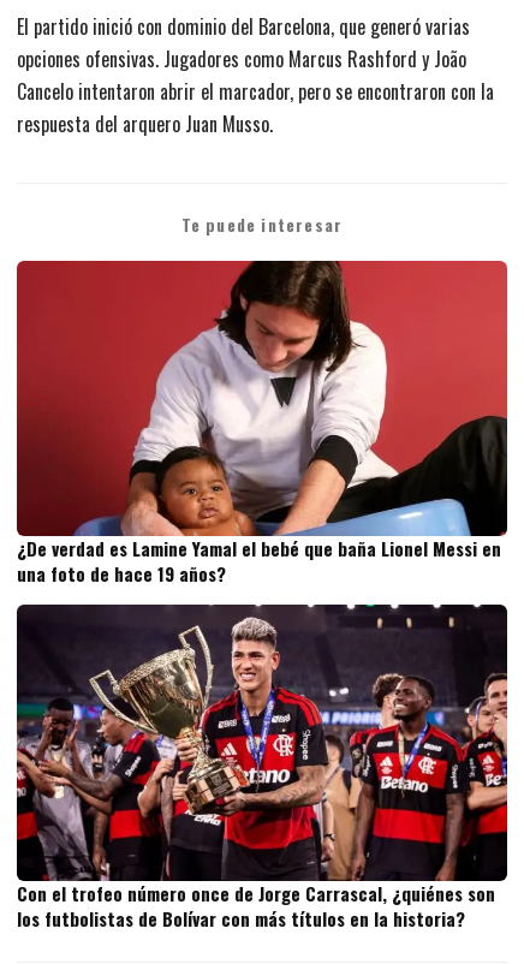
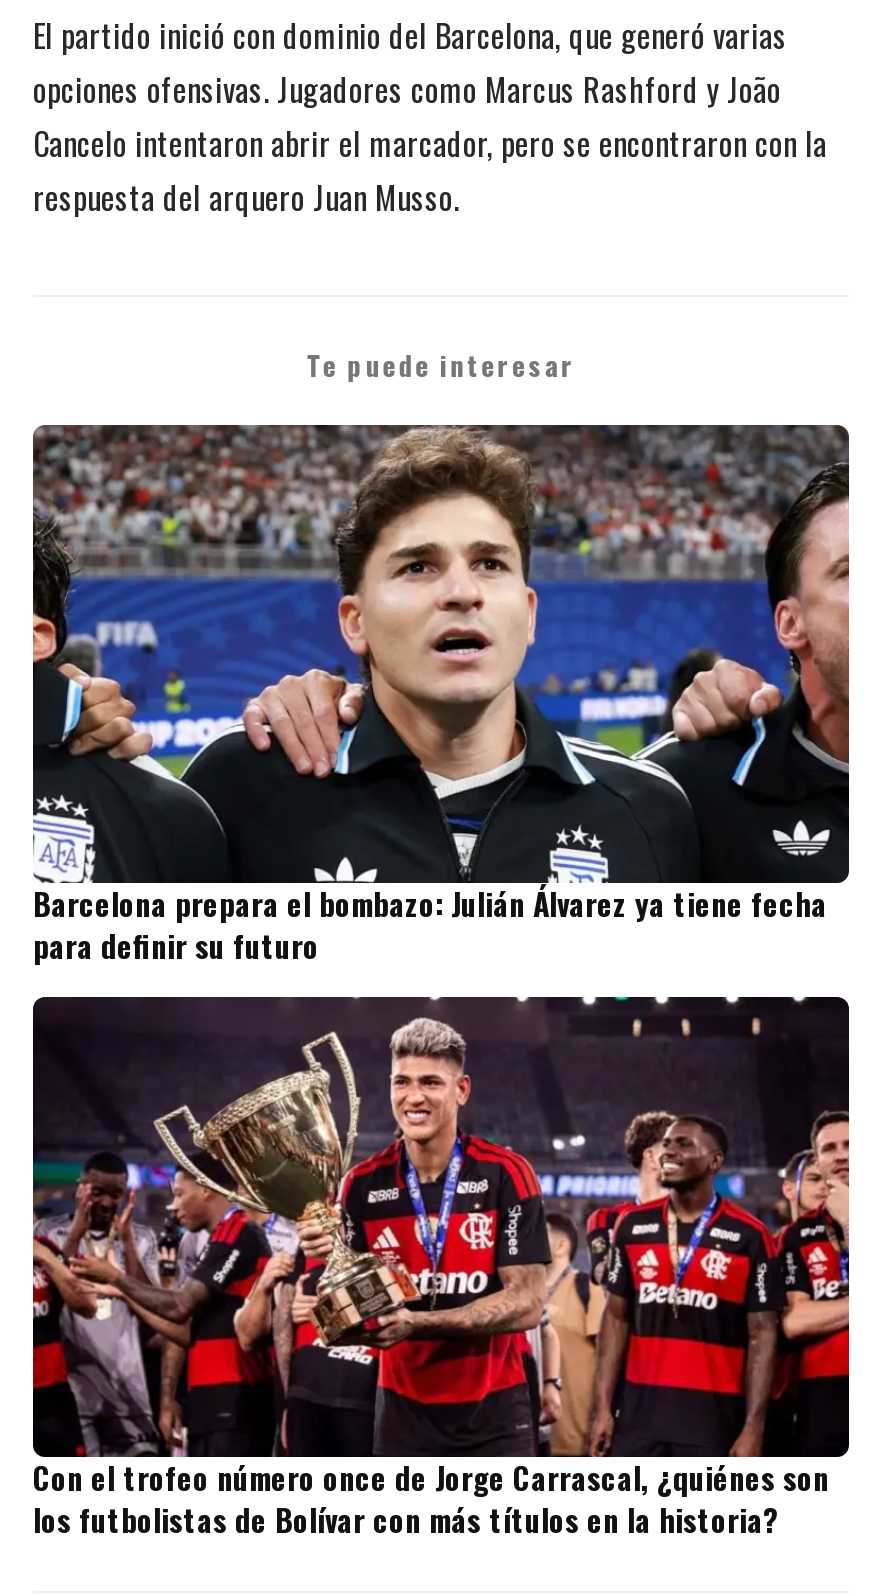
- [image]
- ¿De verdad es Lamine Yamal el bebé que baña Lionel Messi en
- una foto de hace 19 años?
+ [image]
+ Barcelona prepara el bombazo: Julián Álvarez ya tiene fecha
+ para definir su futuro
